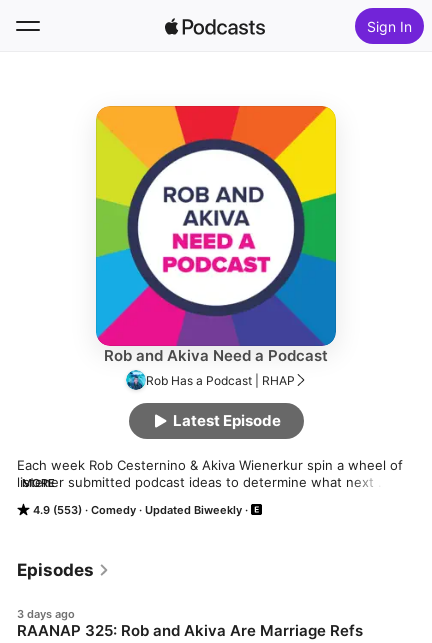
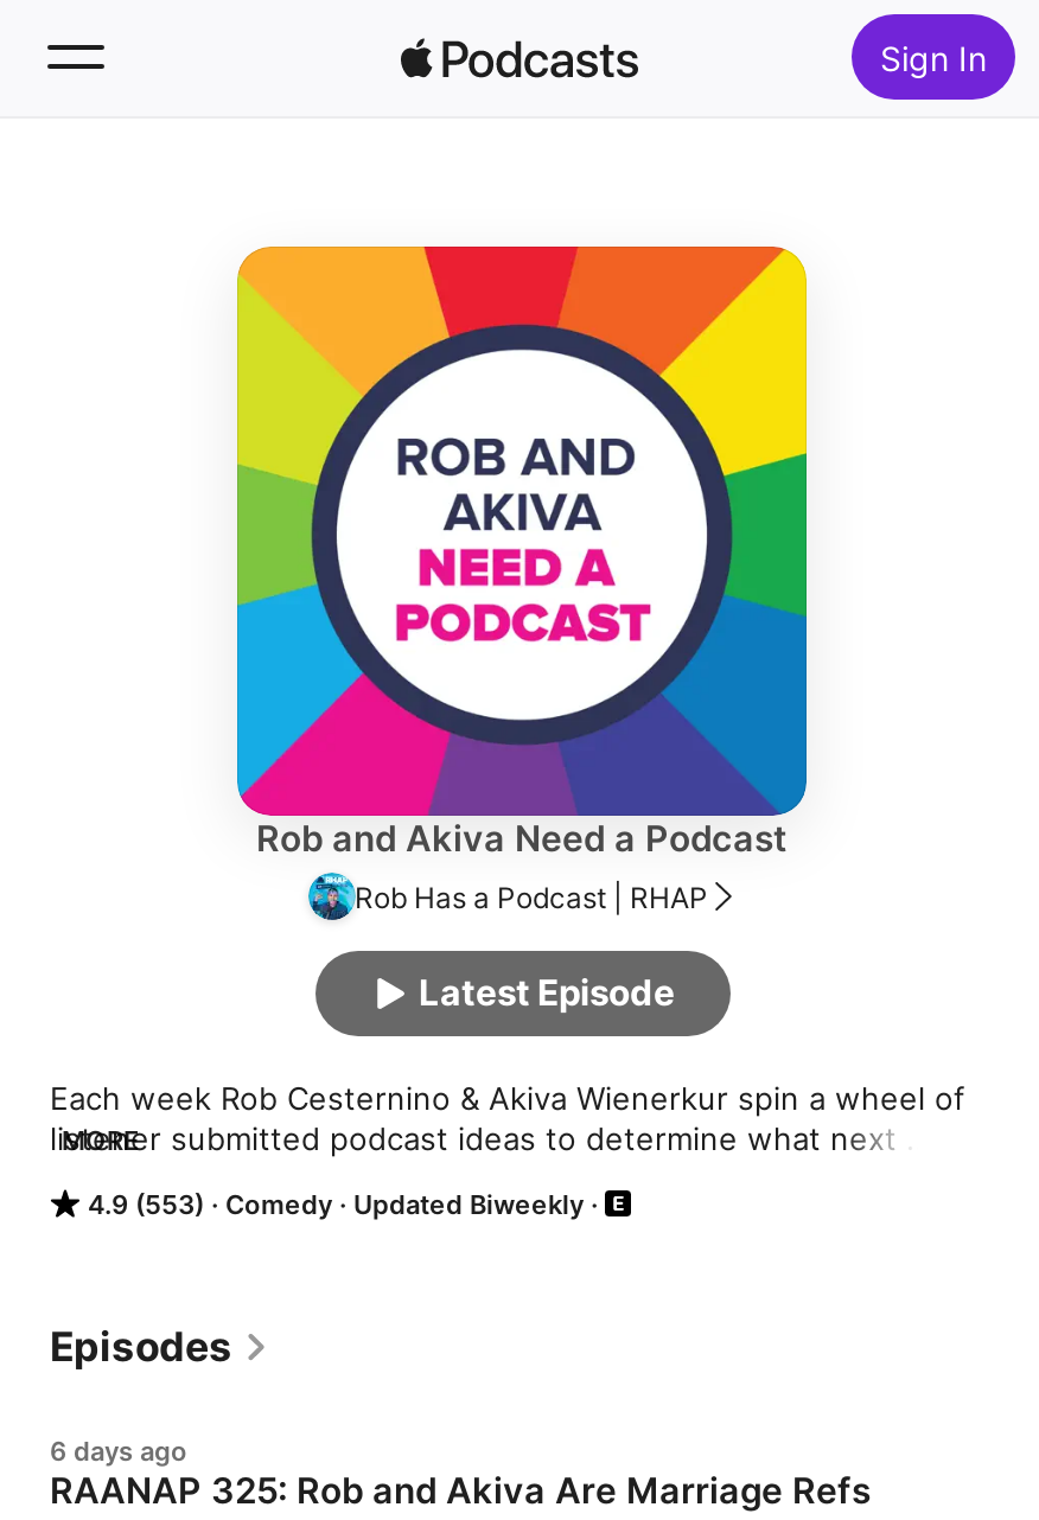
- 3 days ago
+ 6 days ago
